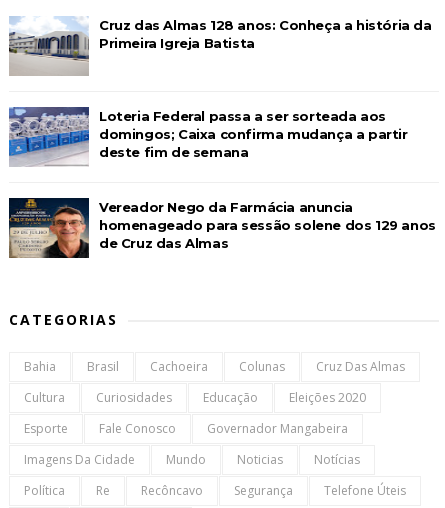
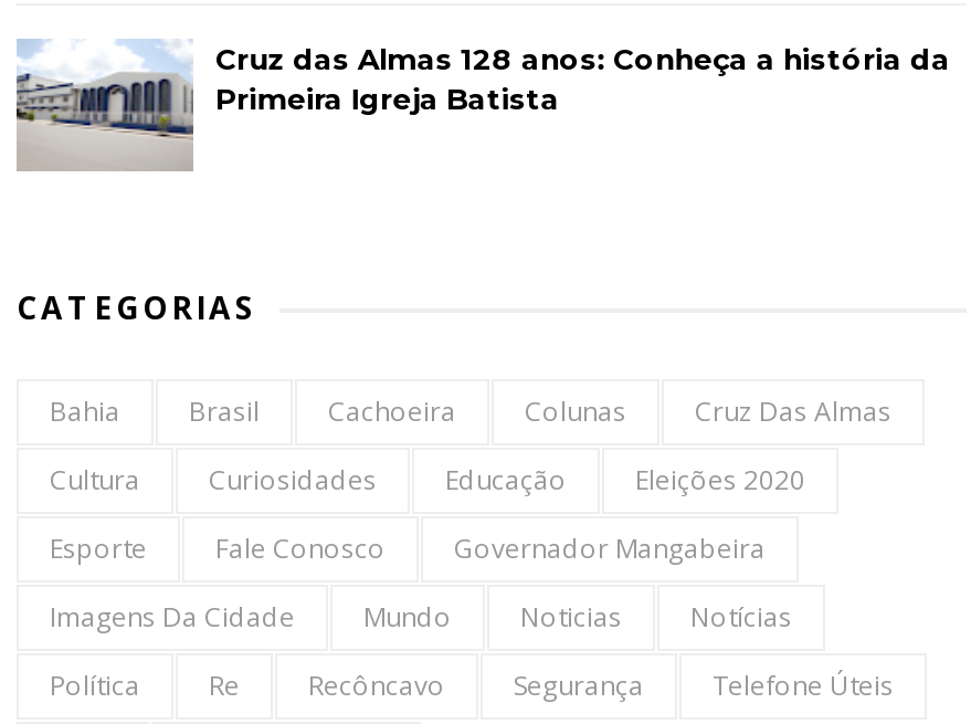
- [image]
- Loteria Federal passa a ser sorteada aos
- domingos; Caixa confirma mudança a partir
- deste fim de semana
- Vereador Nego da Farmácia anuncia
- homenageado para sessão solene dos 129 anos
- de Cruz das Almas

- [image]
